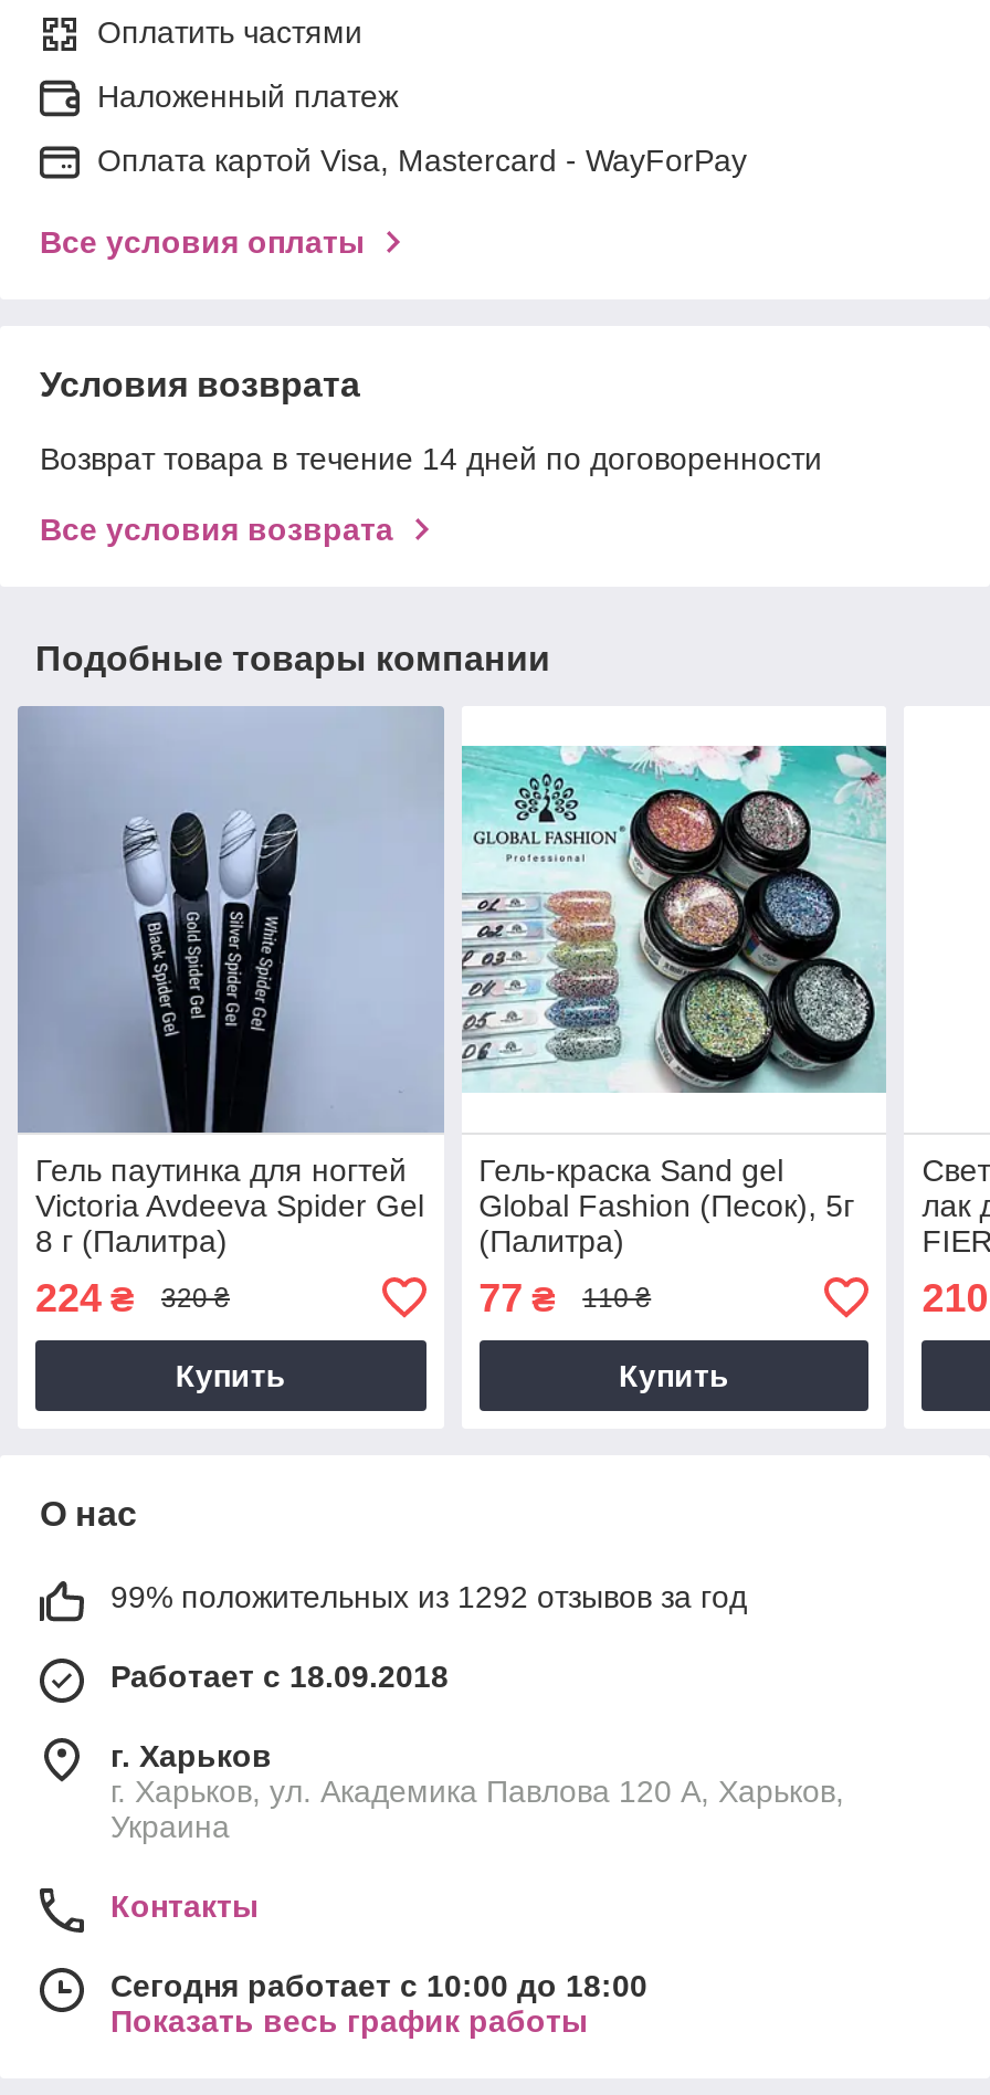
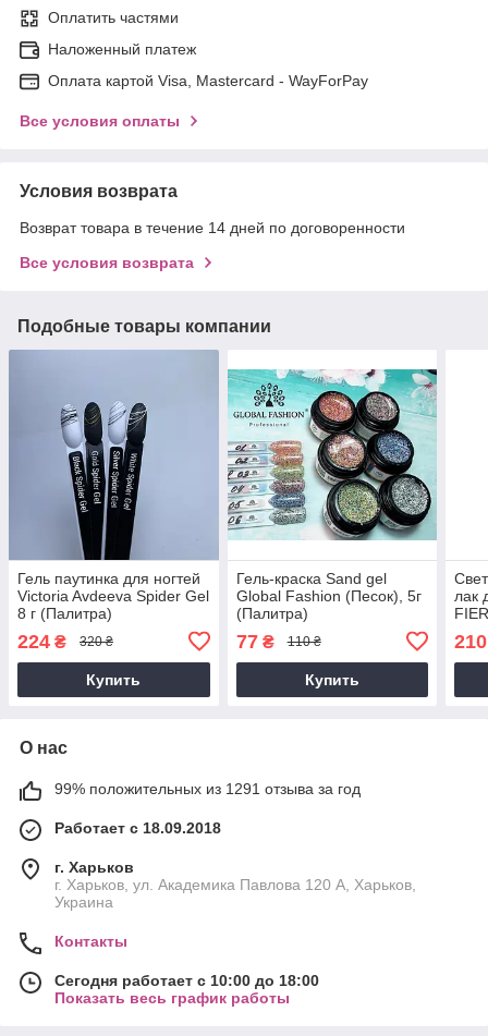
- 99% положительных из 1292 отзывов за год
+ 99% положительных из 1291 отзыва за год
